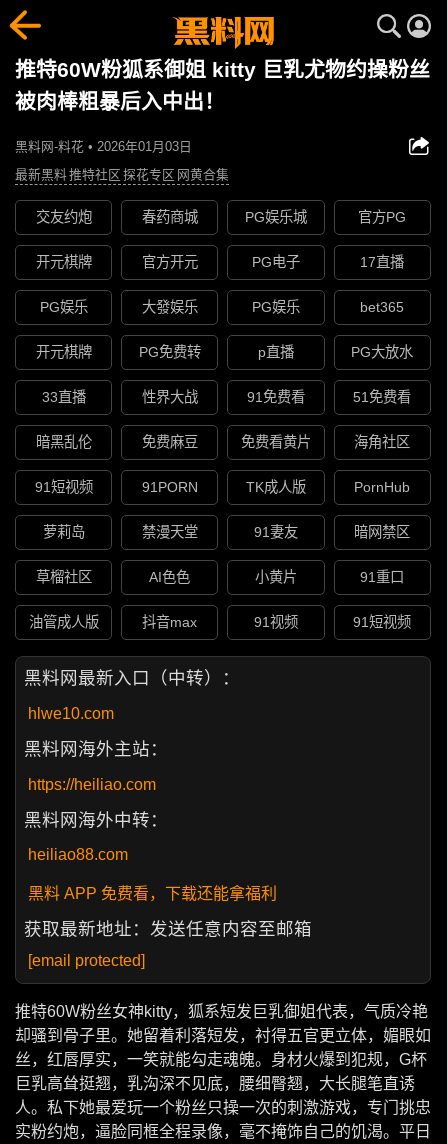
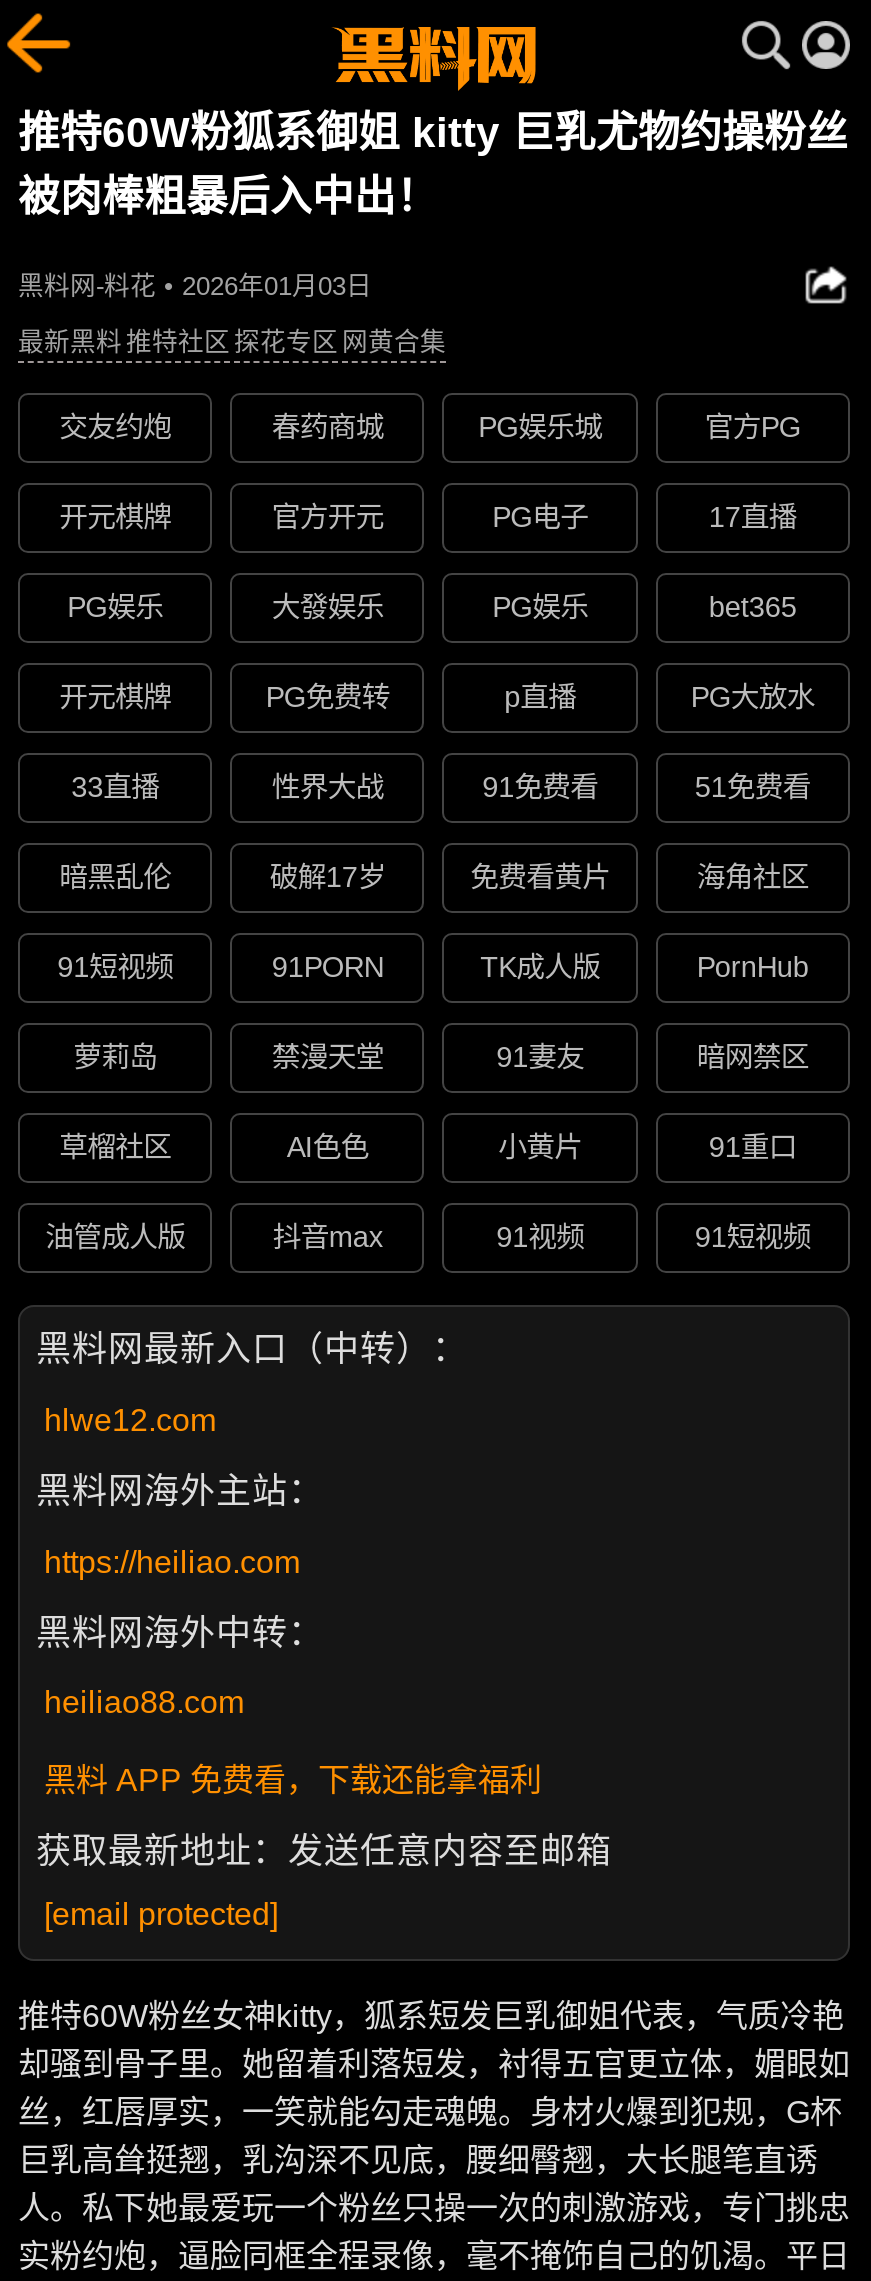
- 免费麻豆
+ 破解17岁

- hlwe10.com
+ hlwe12.com
